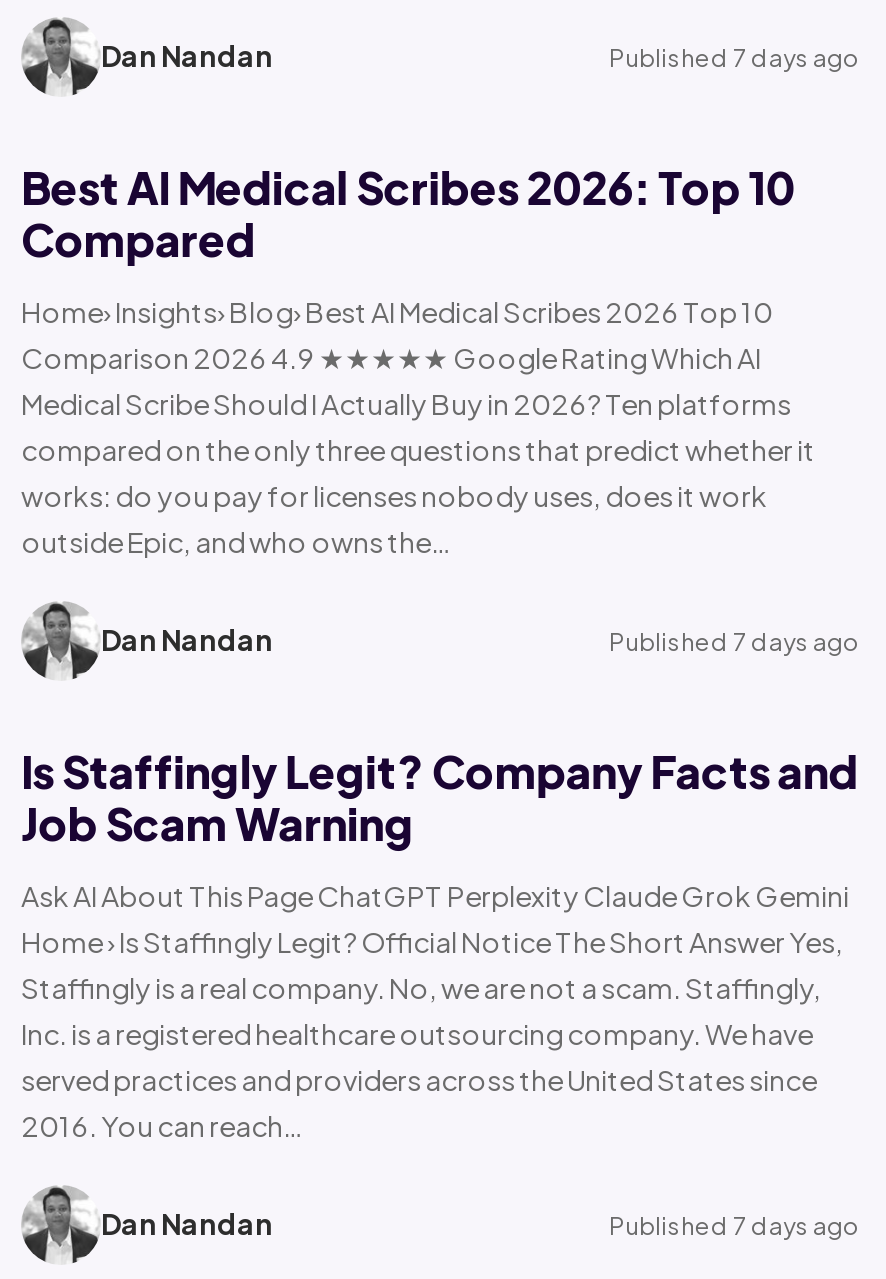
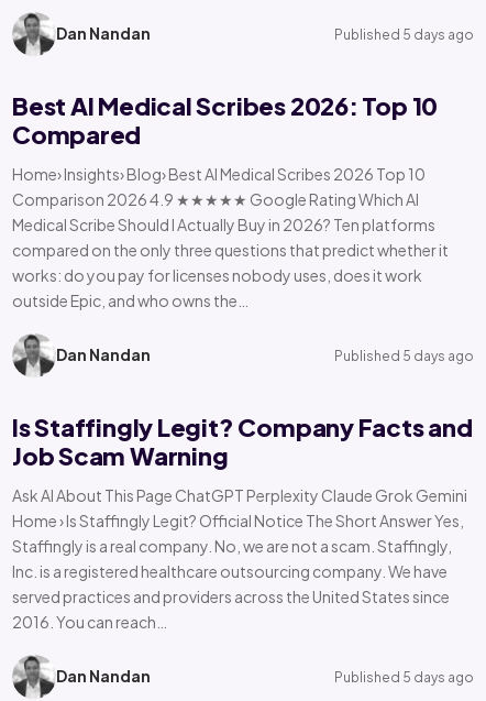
- Published 7 days ago
+ Published 5 days ago

- Published 7 days ago
+ Published 5 days ago

- Published 7 days ago
+ Published 5 days ago
